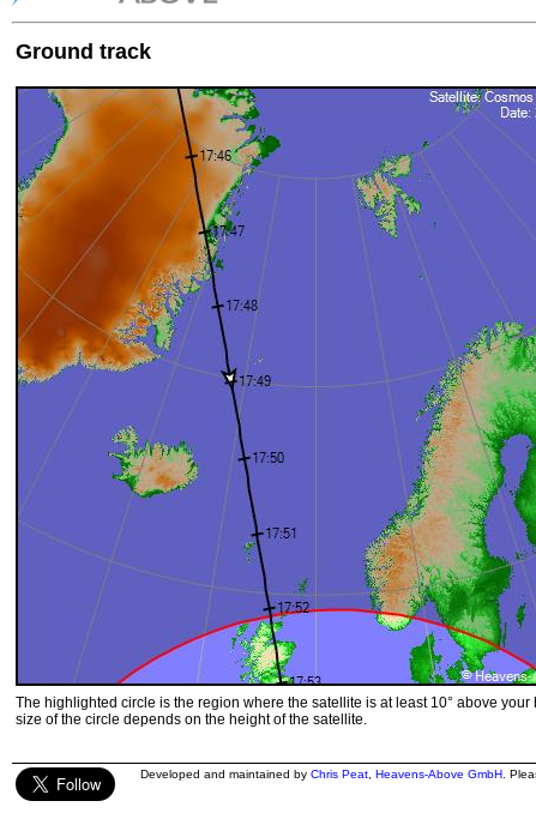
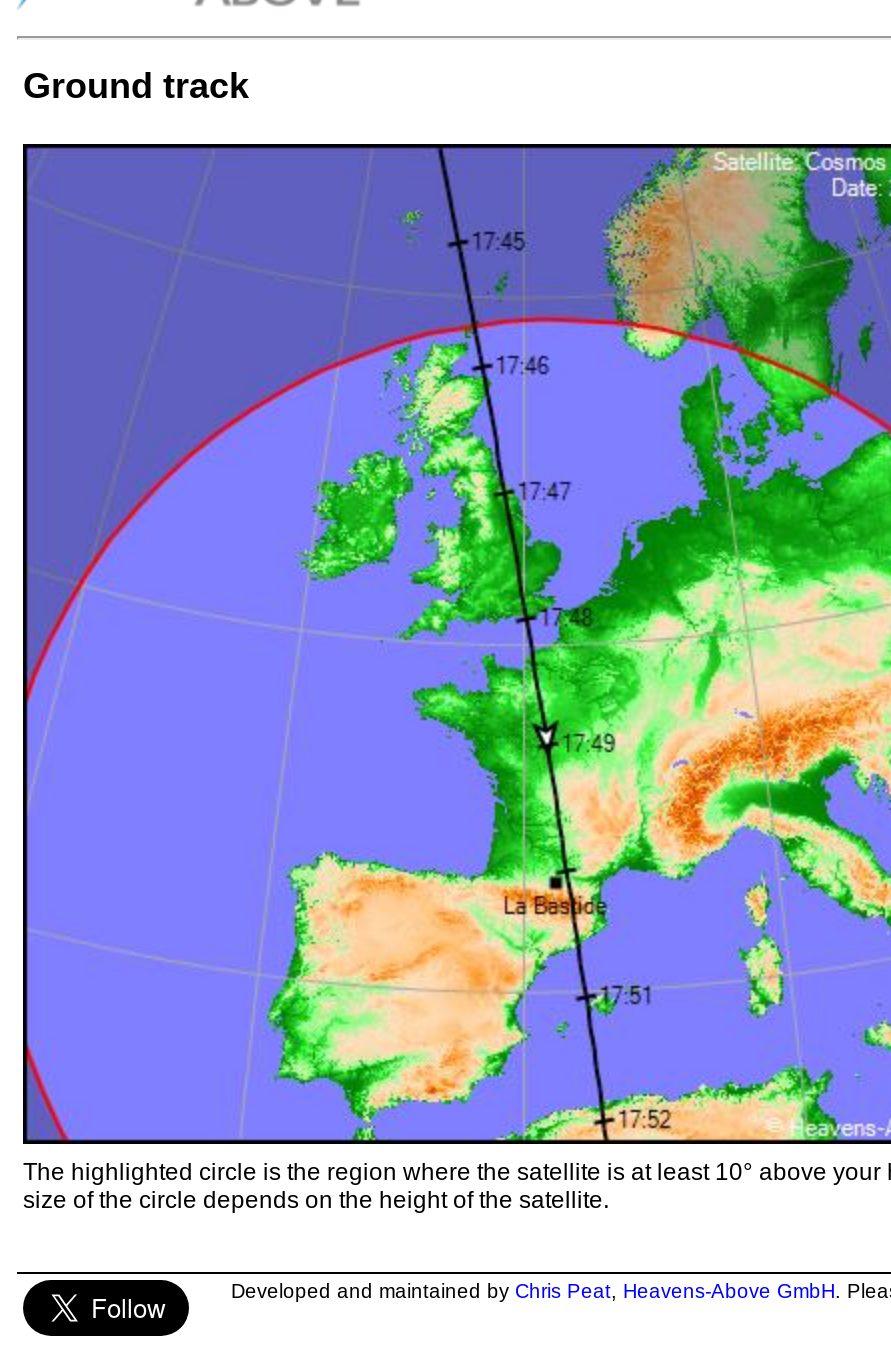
- [image]
+ [image]
